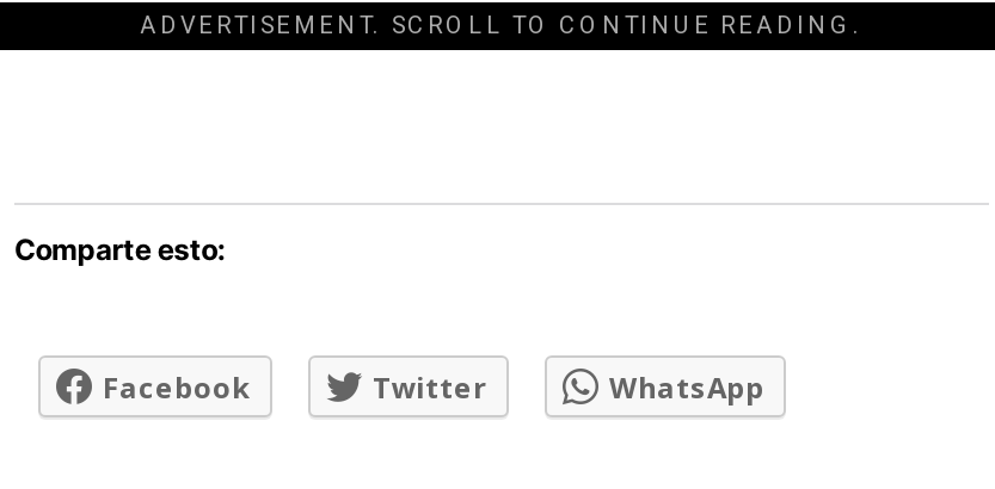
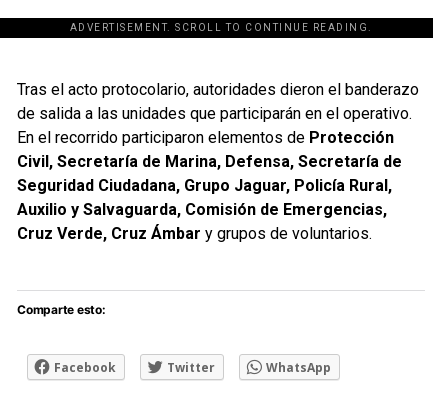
+ Tras el acto protocolario, autoridades dieron el banderazo
+ de salida a las unidades que participarán en el operativo.
+ En el recorrido participaron elementos de Protección
+ Civil, Secretaría de Marina, Defensa, Secretaría de
+ Seguridad Ciudadana, Grupo Jaguar, Policía Rural,
+ Auxilio y Salvaguarda, Comisión de Emergencias,
+ Cruz Verde, Cruz Ámbar y grupos de voluntarios.
